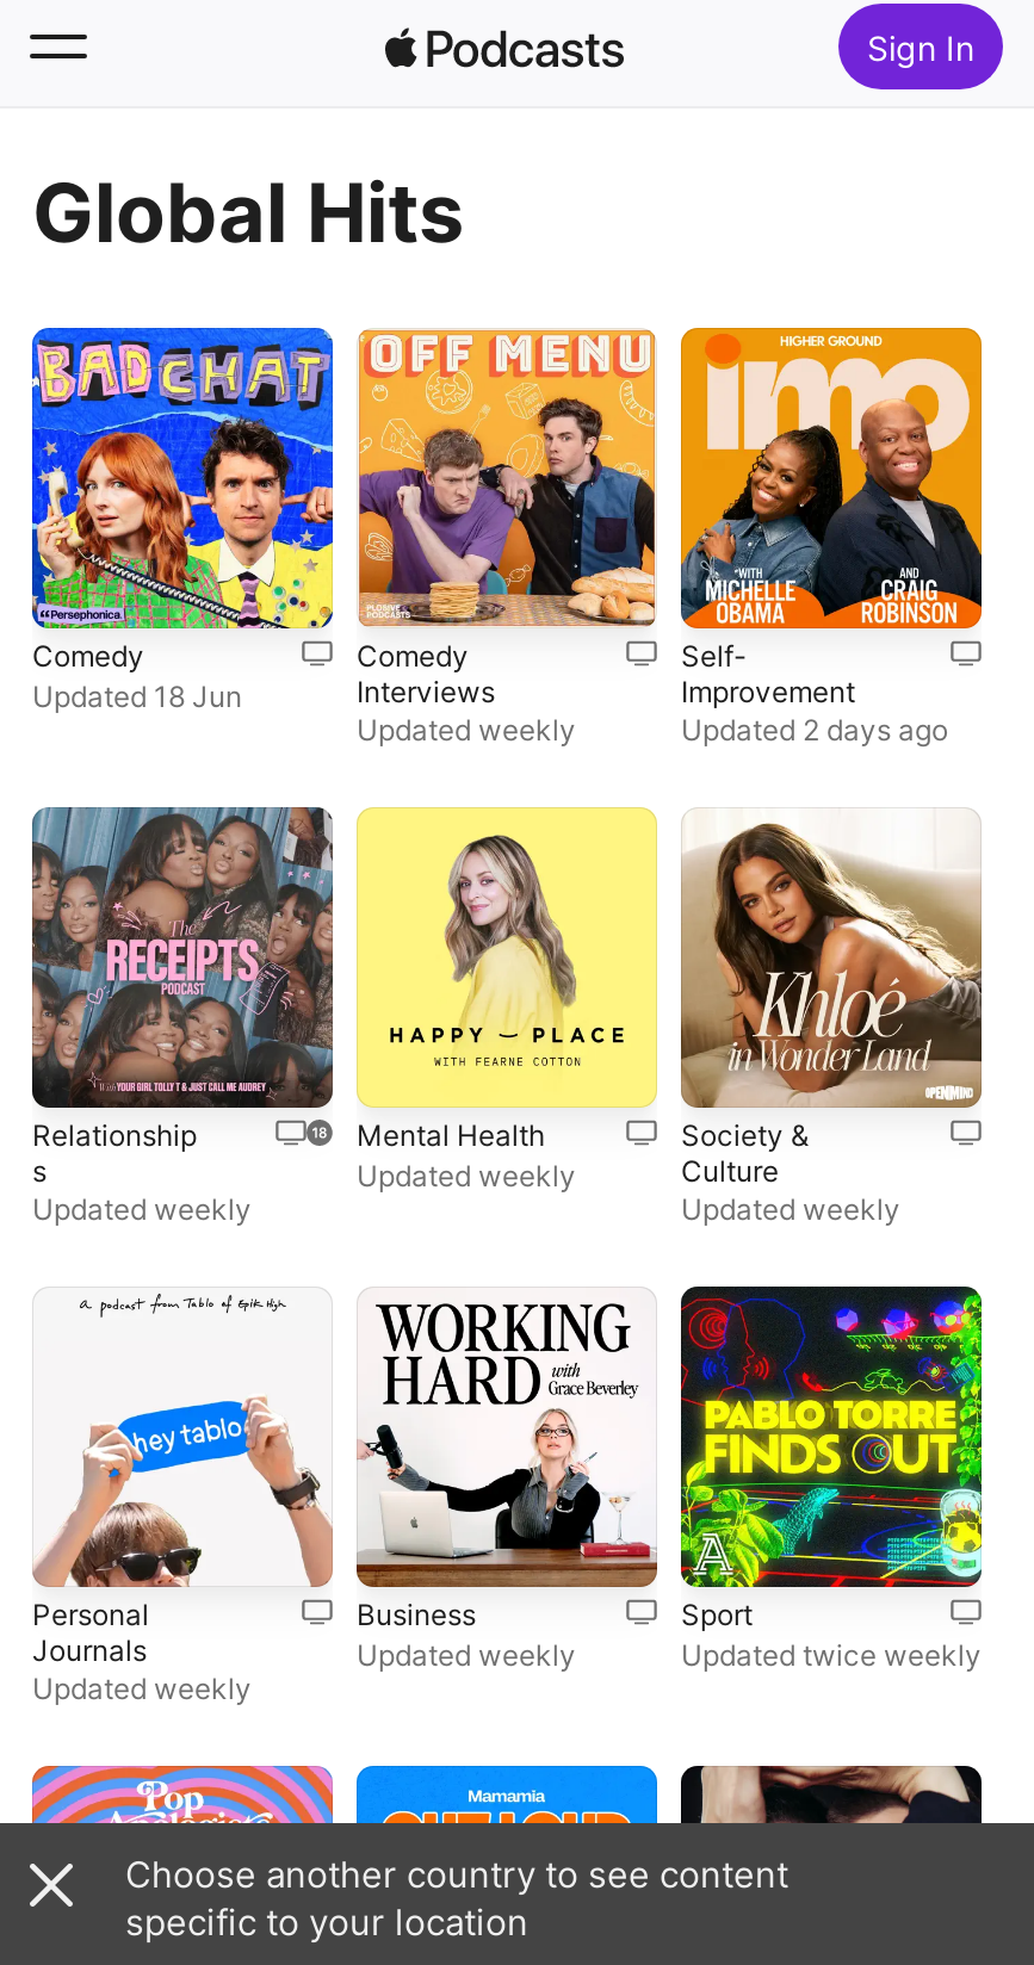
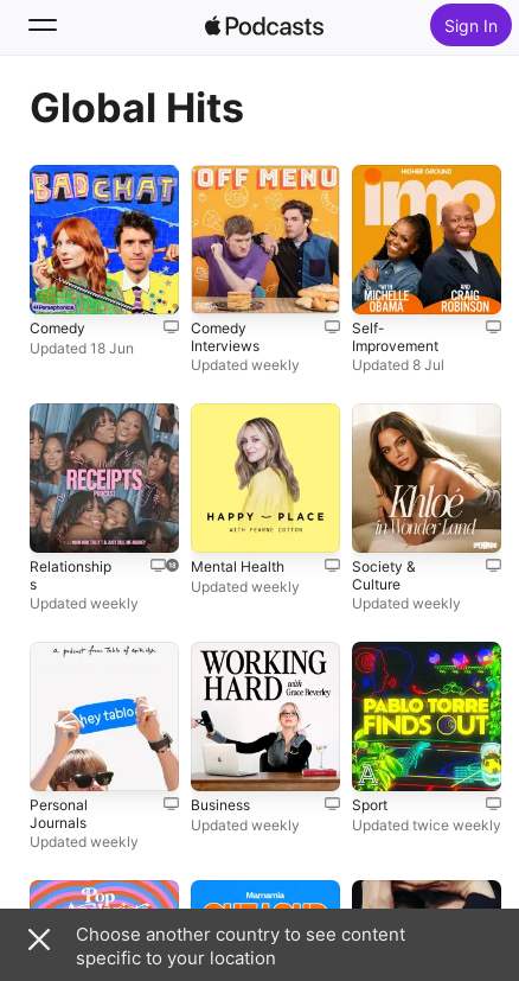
- Updated 2 days ago
+ Updated 8 Jul
